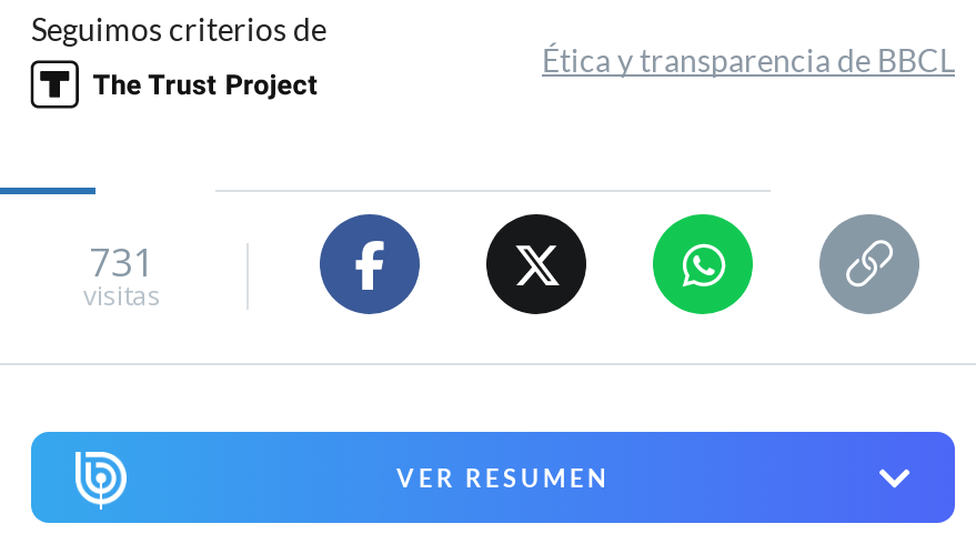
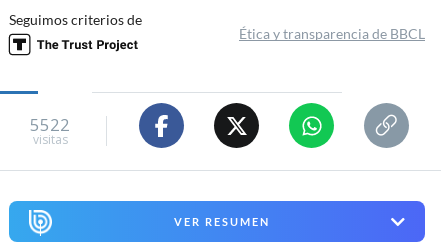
- 731
+ 5522
